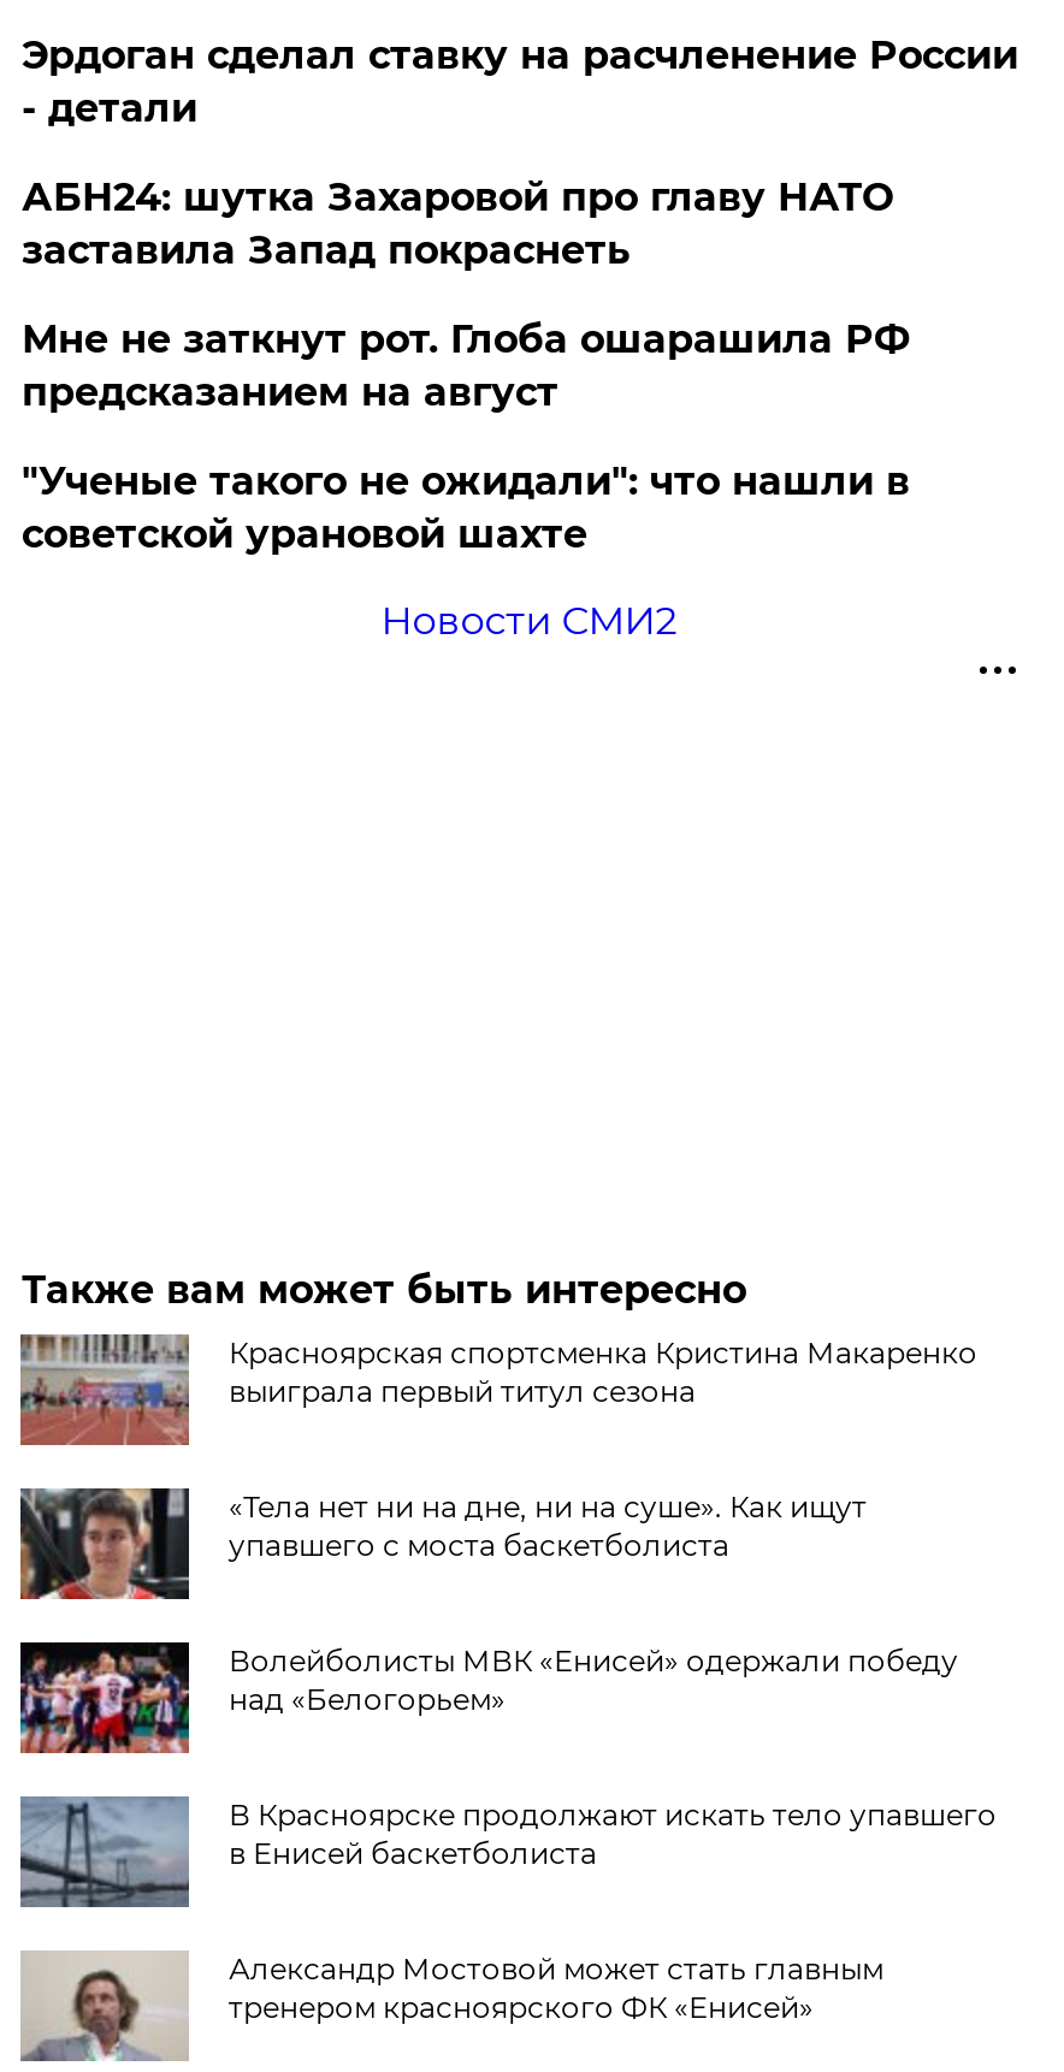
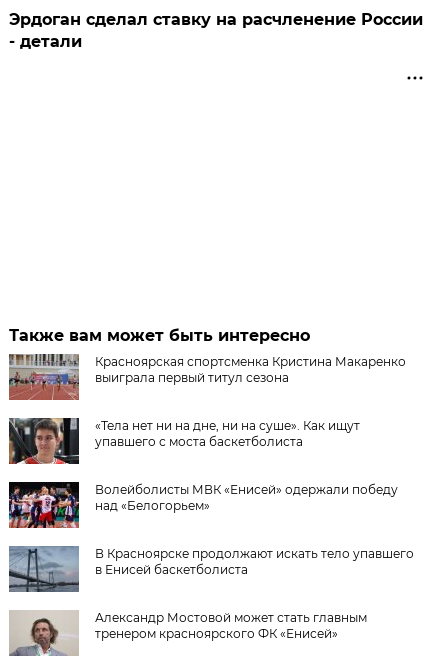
- АБН24: шутка Захаровой про главу НАТО
- заставила Запад покраснеть
- Мне не заткнут рот. Глоба ошарашила РФ
- предсказанием на август
- "Ученые такого не ожидали": что нашли в
- советской урановой шахте
- Новости СМИ2
